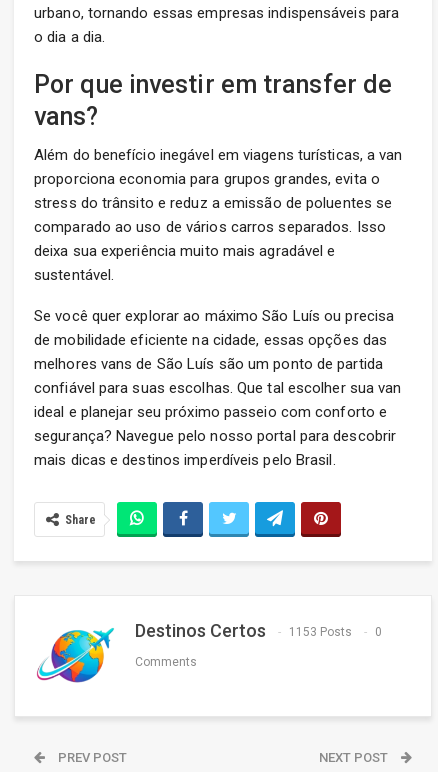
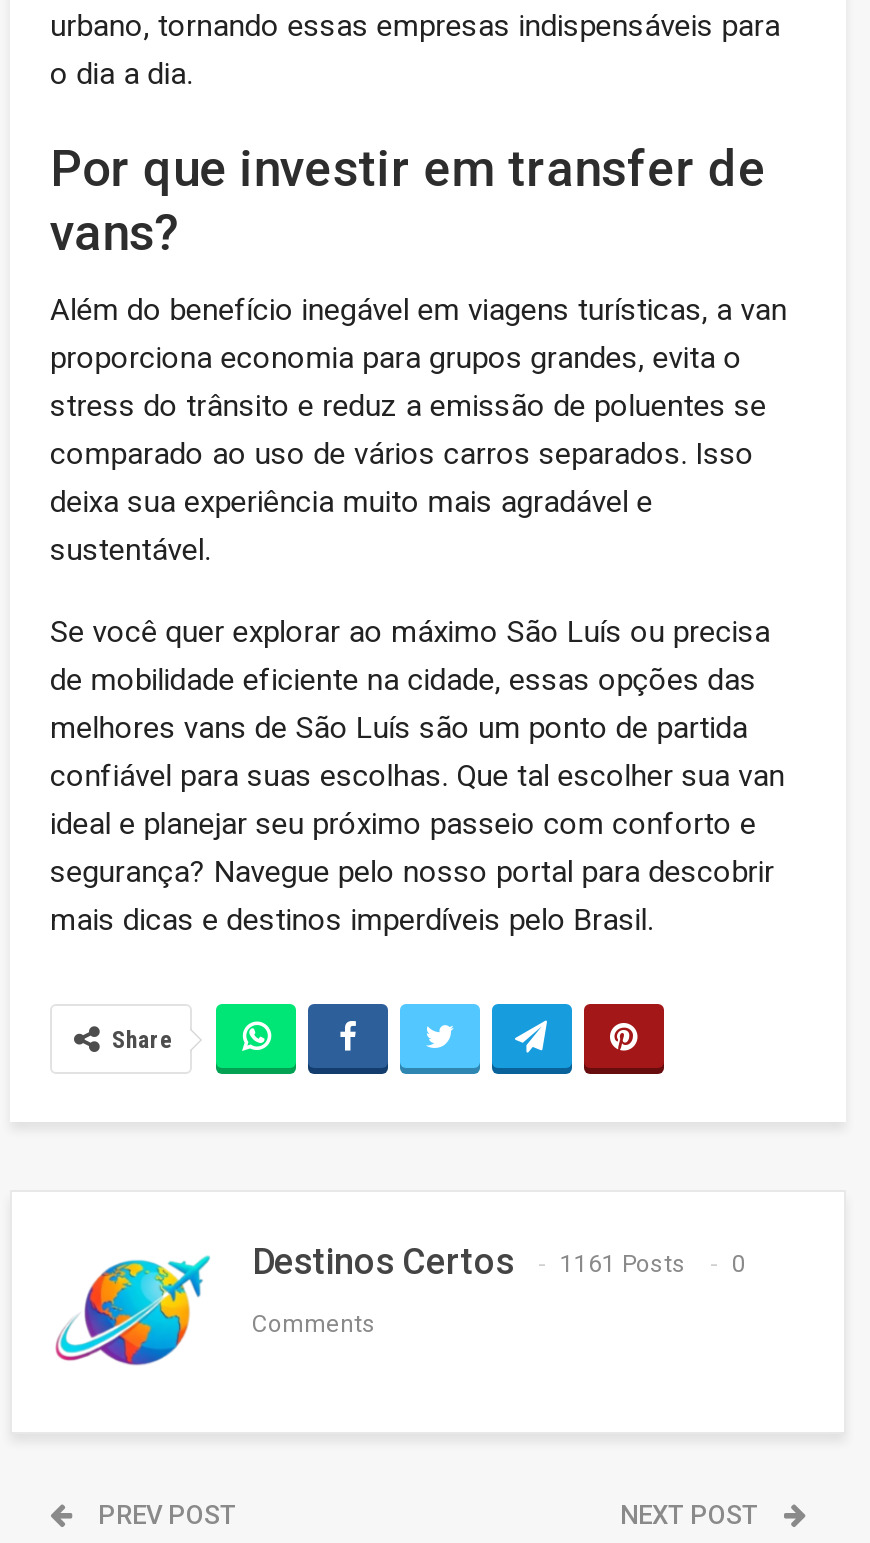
- Destinos Certos 1153 Posts 0
+ Destinos Certos 1161 Posts 0
